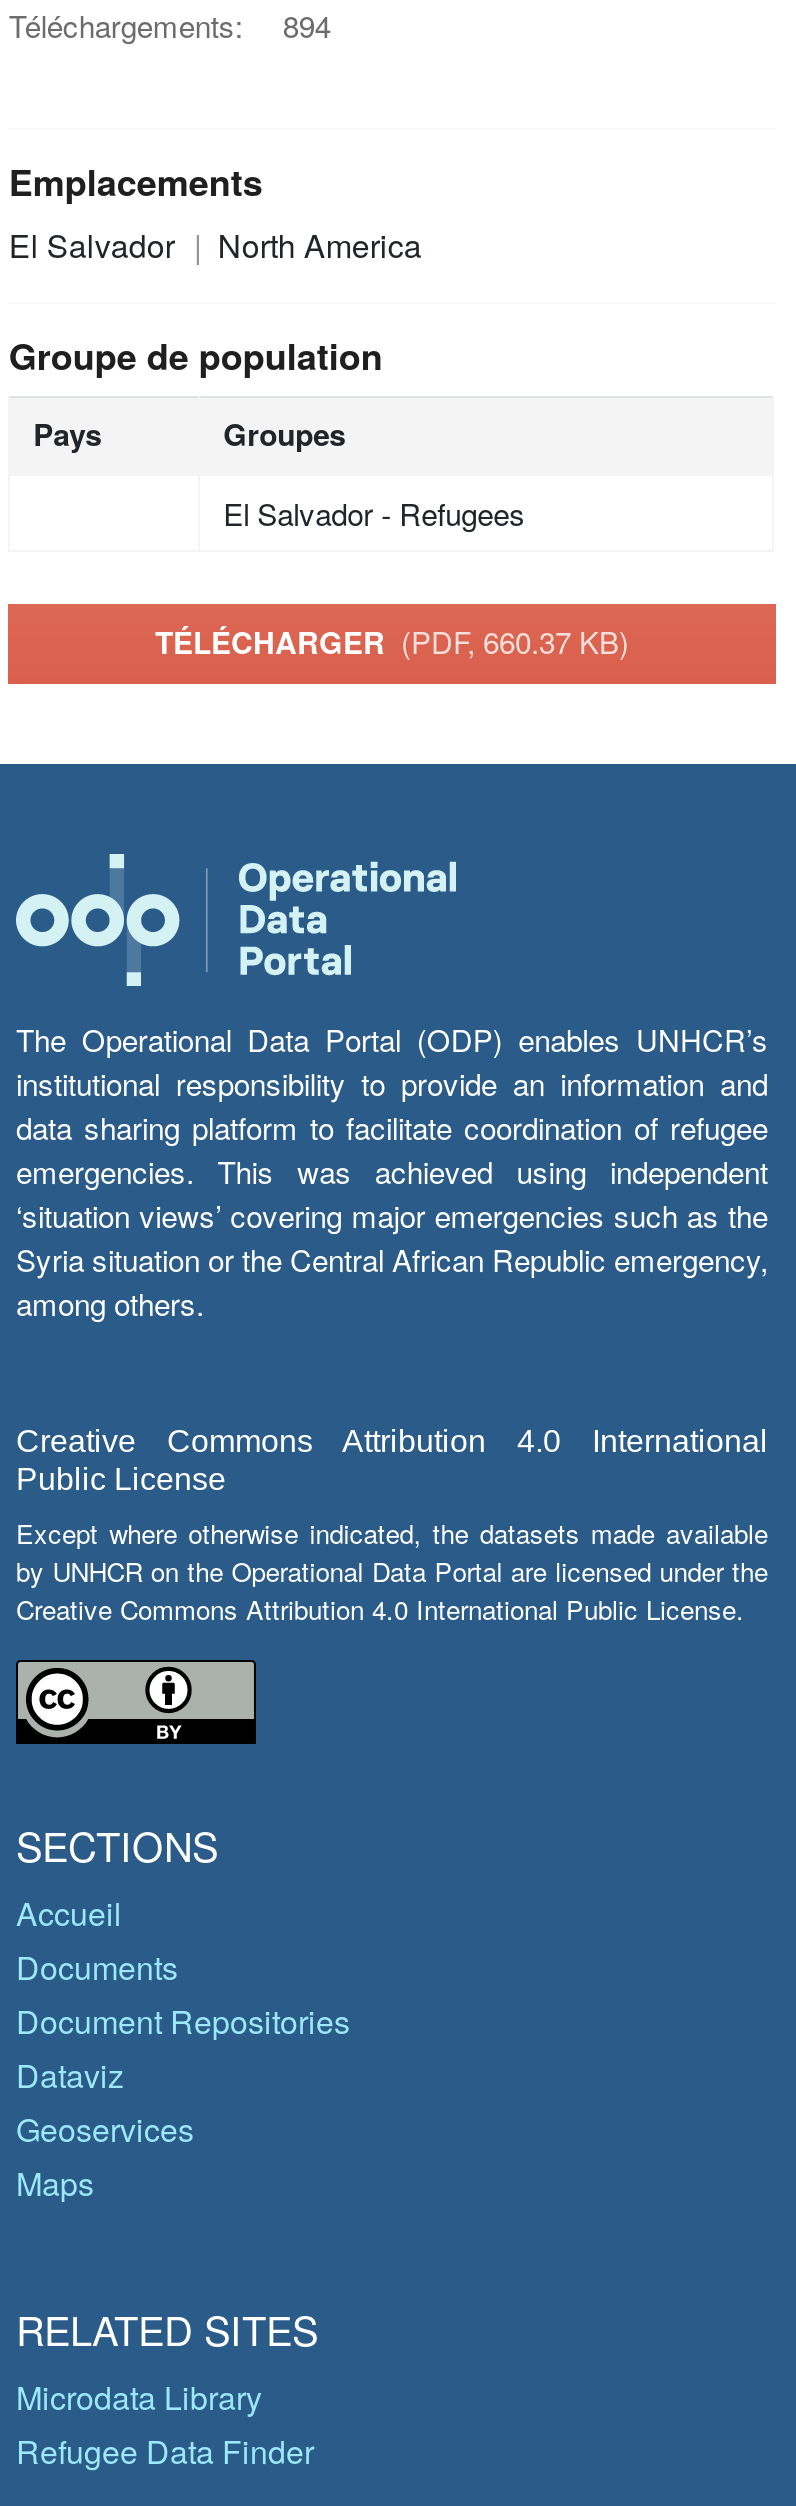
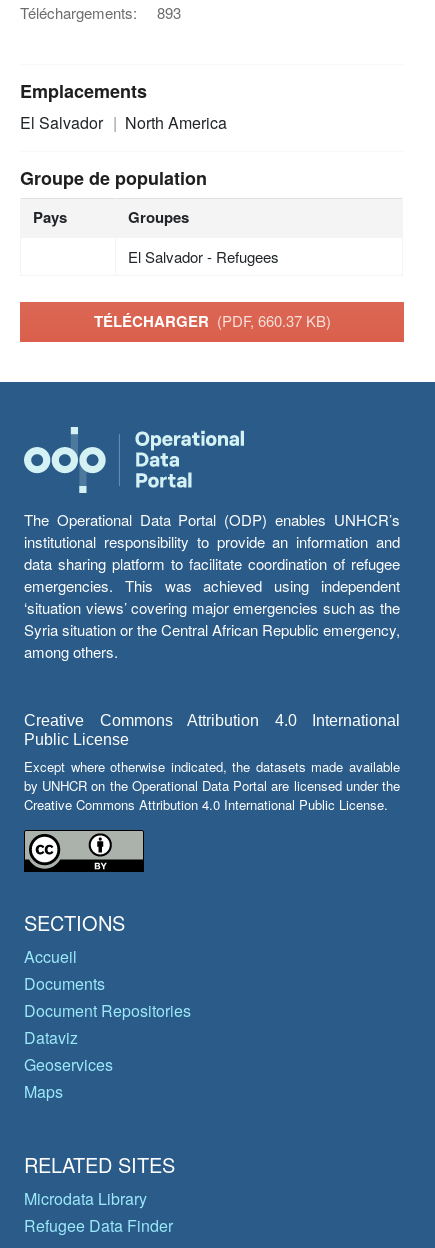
- Téléchargements: 894
+ Téléchargements: 893
